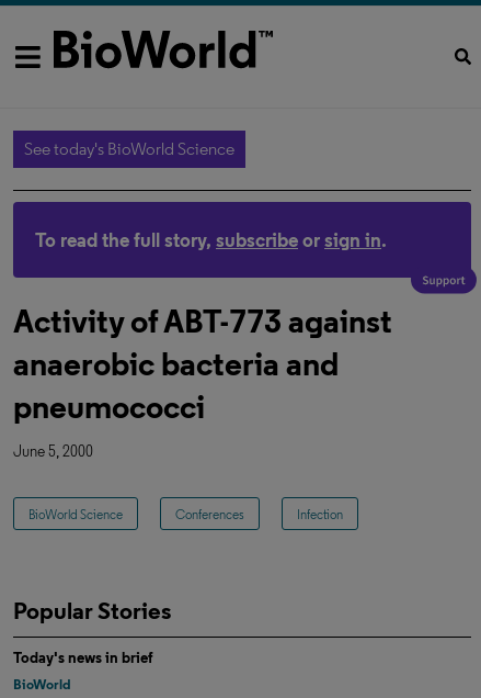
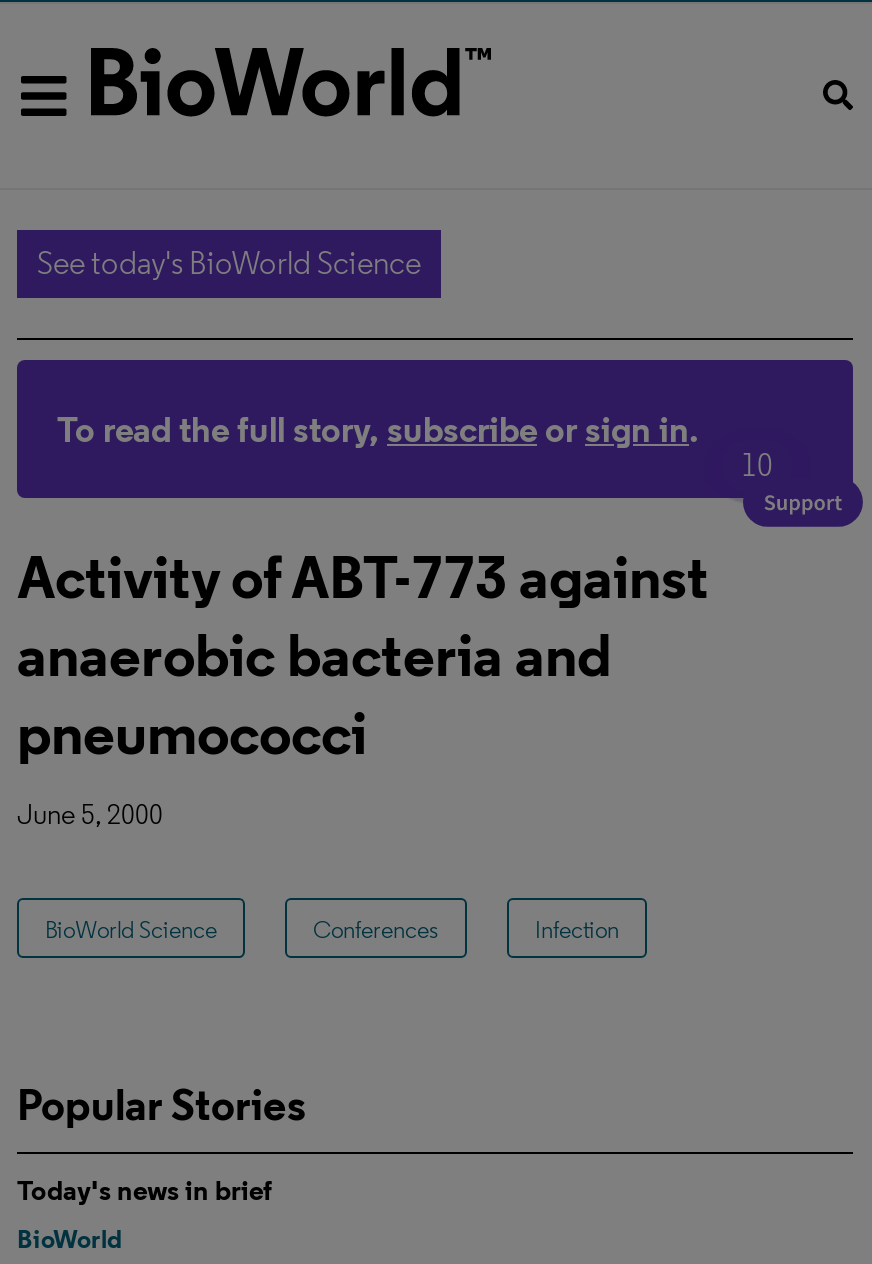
+ 10
